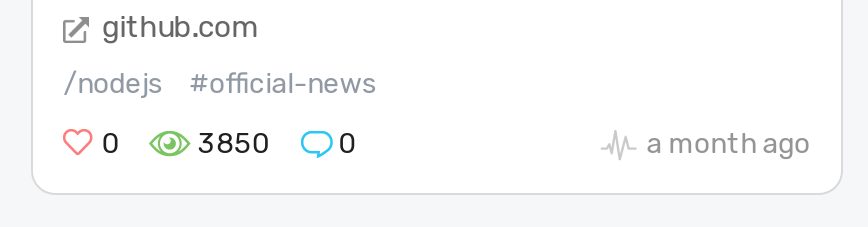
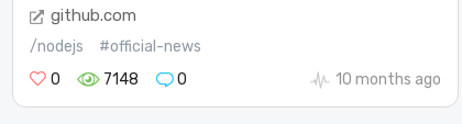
- 3850
+ 7148

- a month ago
+ 10 months ago
